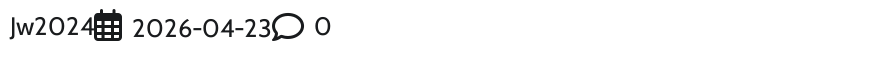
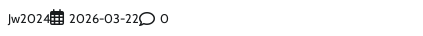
- 2026-04-23
+ 2026-03-22
